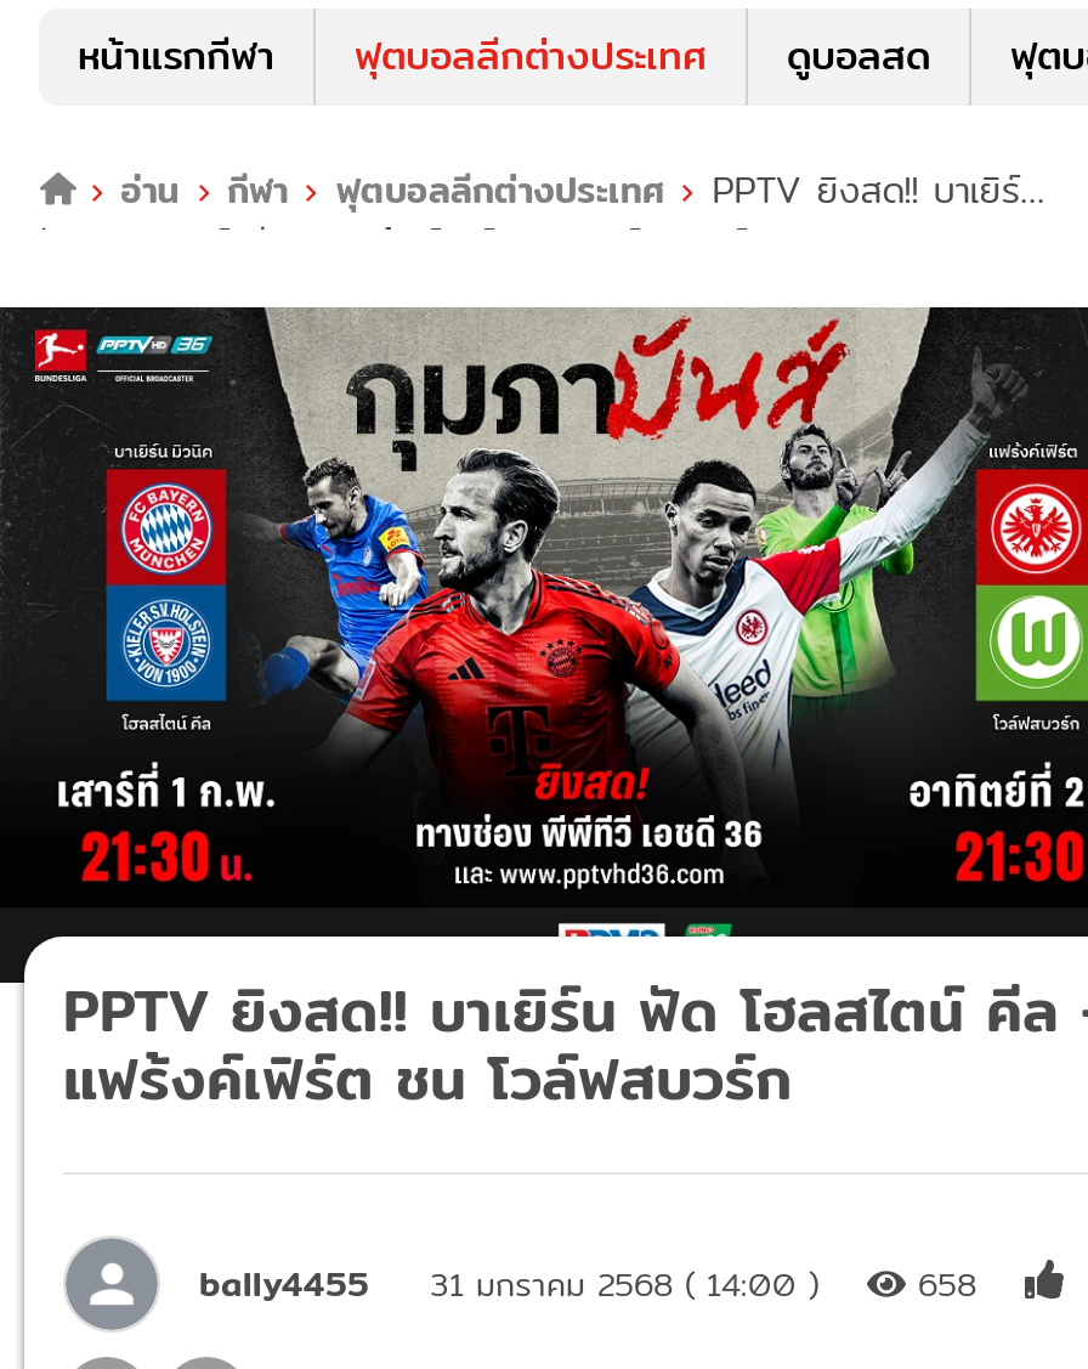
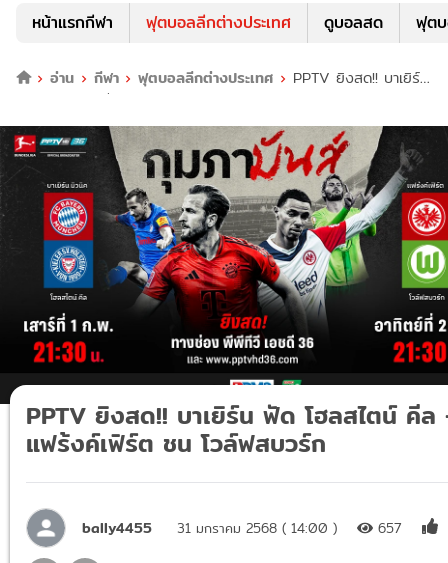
- 658
+ 657
